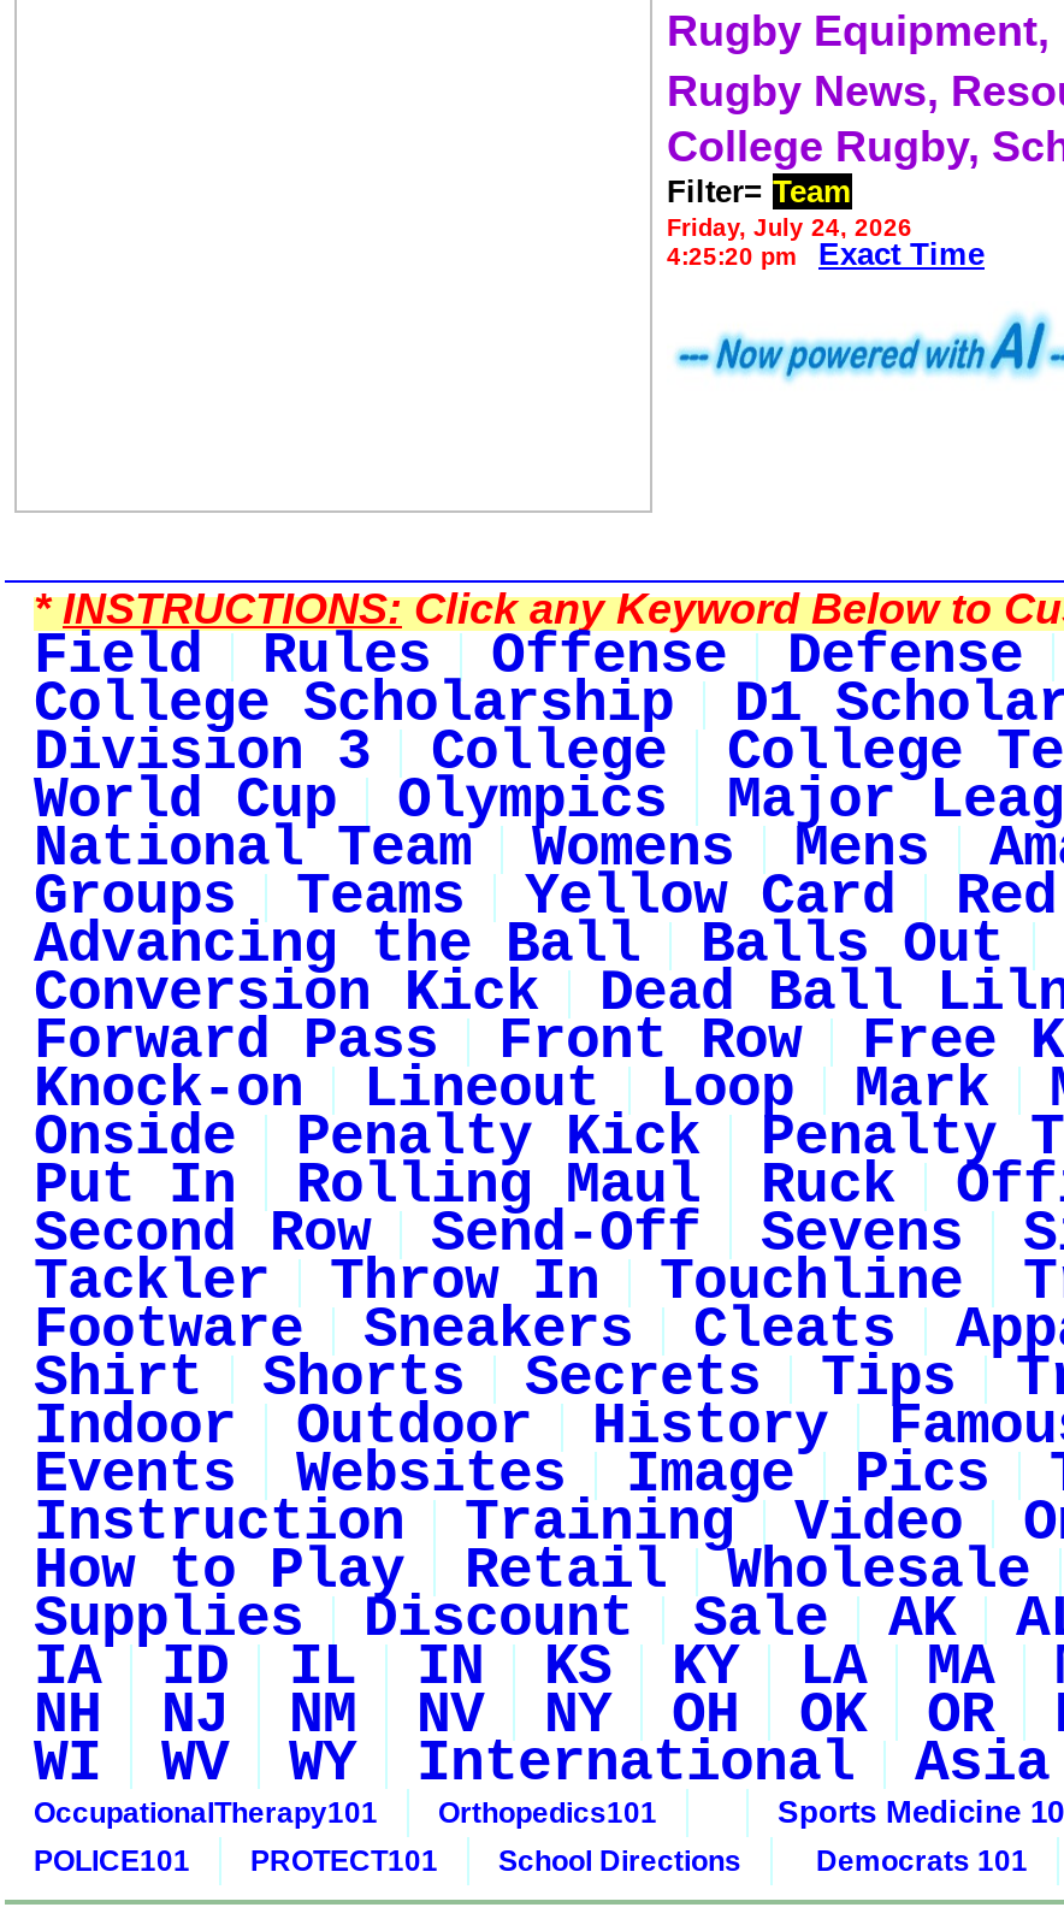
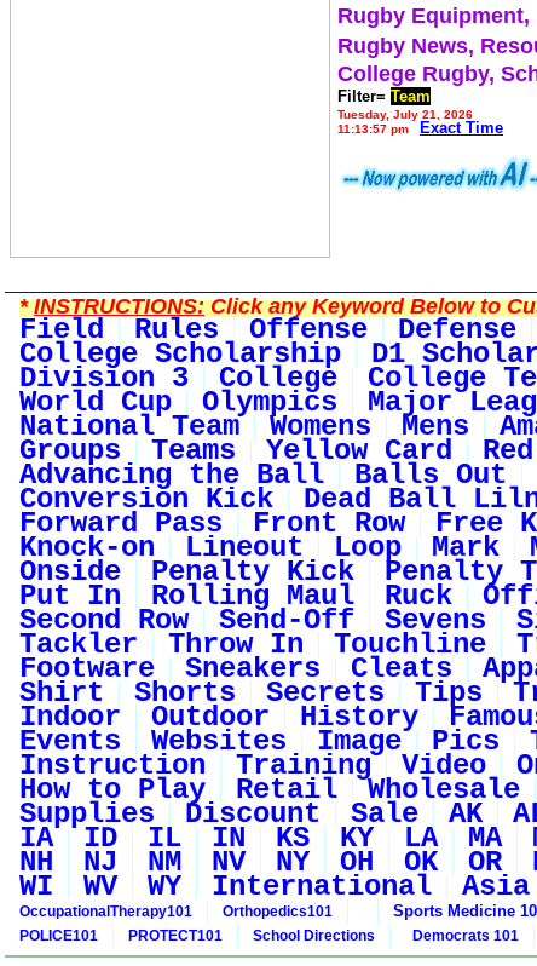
- Friday, July 24, 2026
+ Tuesday, July 21, 2026

- 4:25:20 pm Exact Time
+ 11:13:57 pm Exact Time
